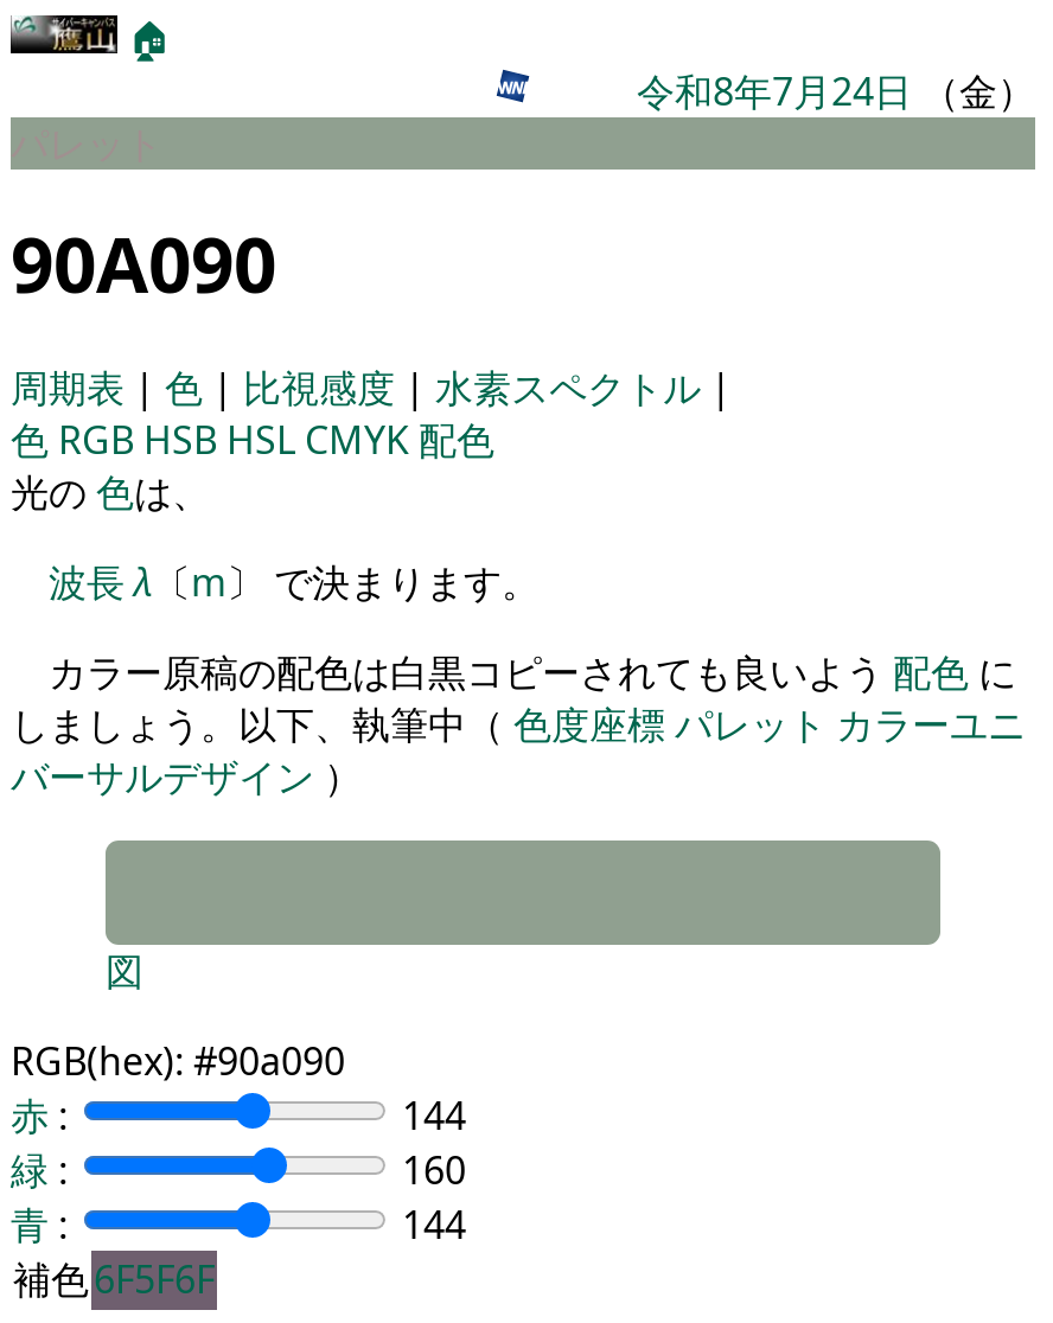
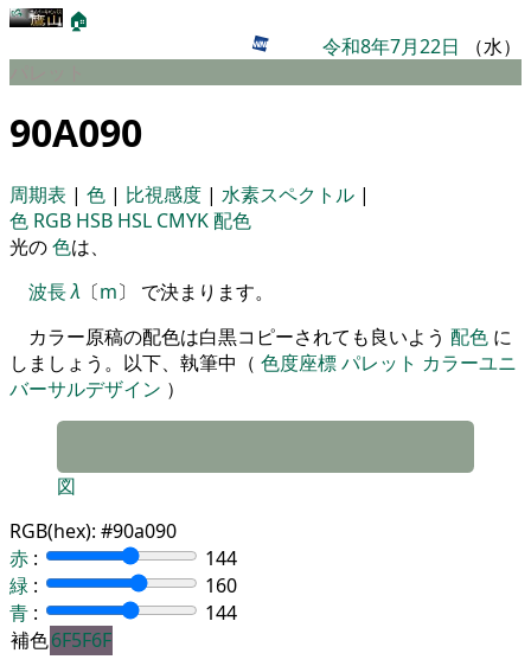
- 令和8年7月24日（金）
+ 令和8年7月22日（水）
